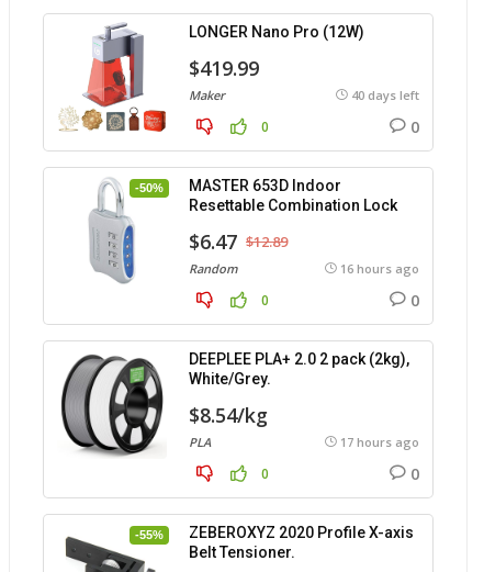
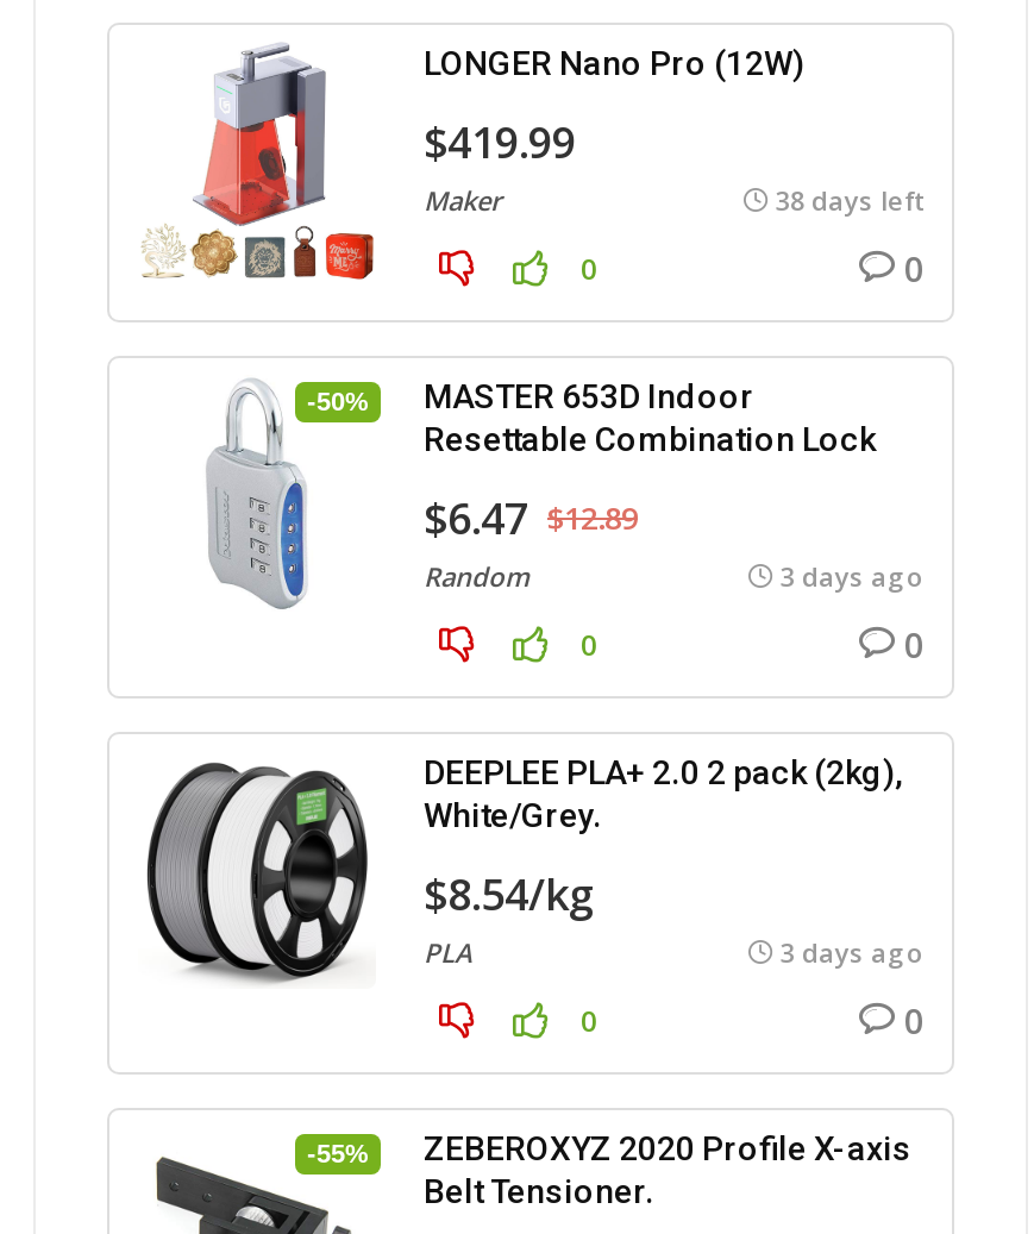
- 40 days left
+ 38 days left

- 16 hours ago
+ 3 days ago

- 17 hours ago
+ 3 days ago
